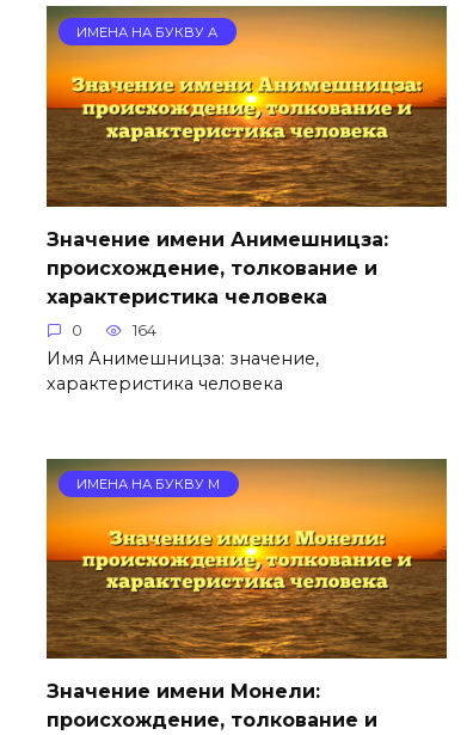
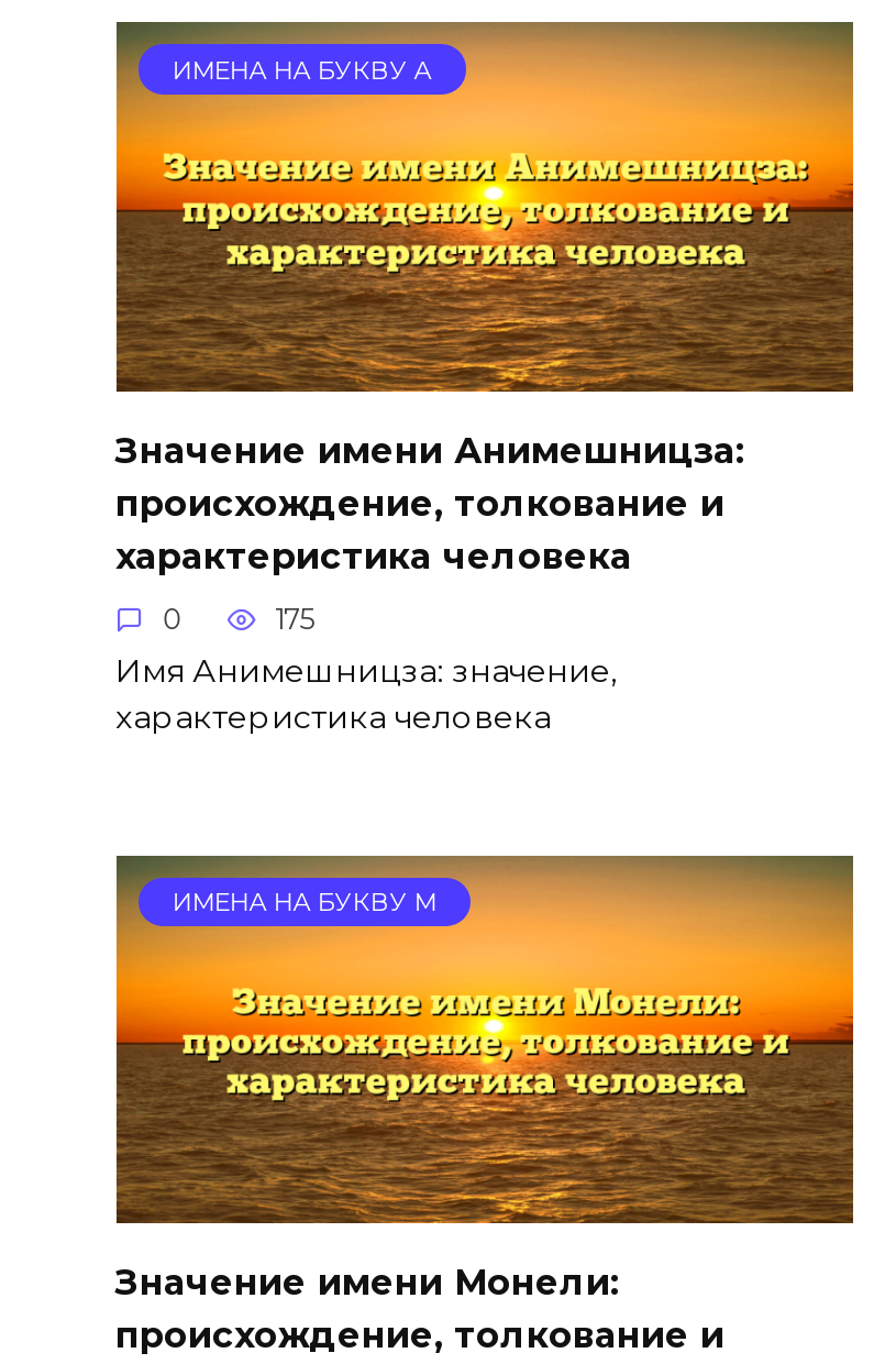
- 164
+ 175
